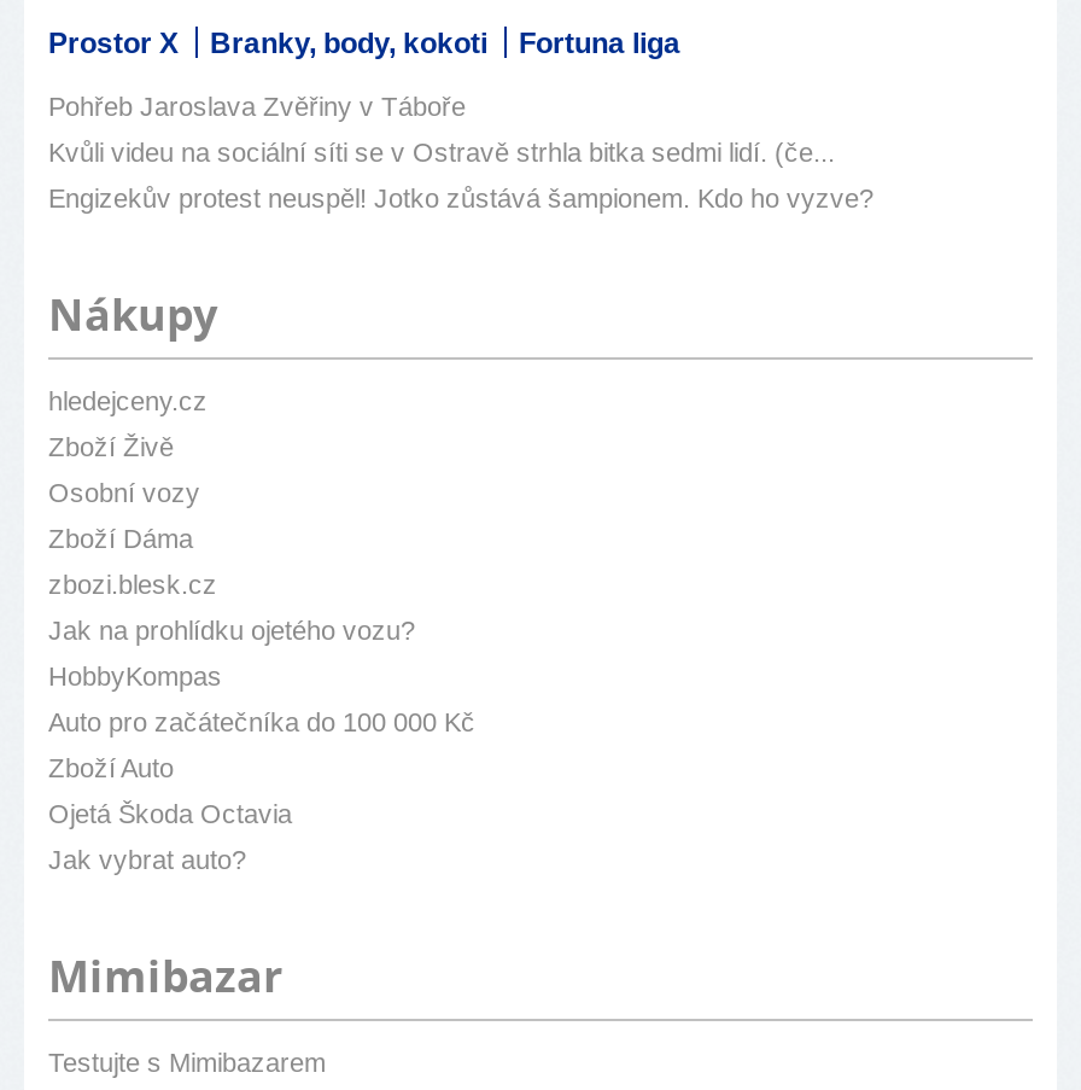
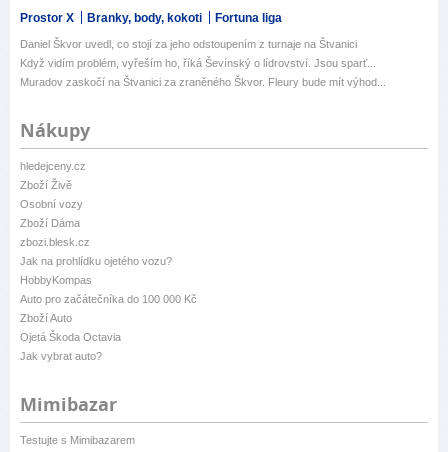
- Pohřeb Jaroslava Zvěřiny v Táboře
+ Daniel Škvor uvedl, co stojí za jeho odstoupením z turnaje na Štvanici

- Kvůli videu na sociální síti se v Ostravě strhla bitka sedmi lidí. (če...
+ Když vidím problém, vyřeším ho, říká Ševínský o lídrovství. Jsou sparť...

- Engizekův protest neuspěl! Jotko zůstává šampionem. Kdo ho vyzve?
+ Muradov zaskočí na Štvanici za zraněného Škvor. Fleury bude mít výhod...
